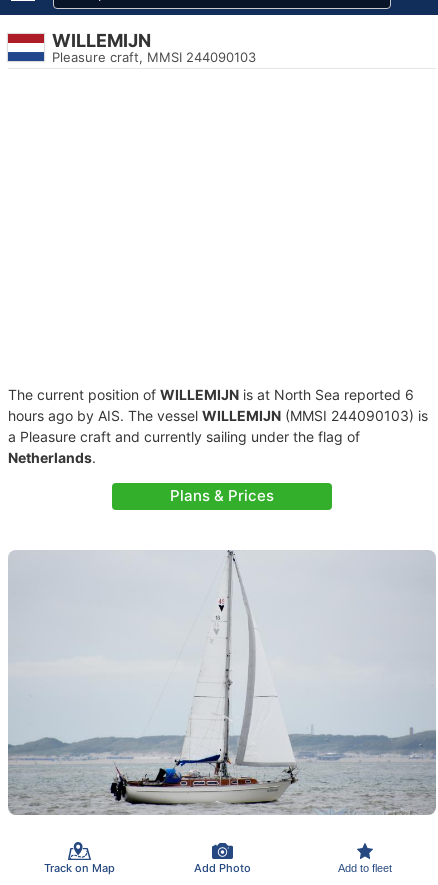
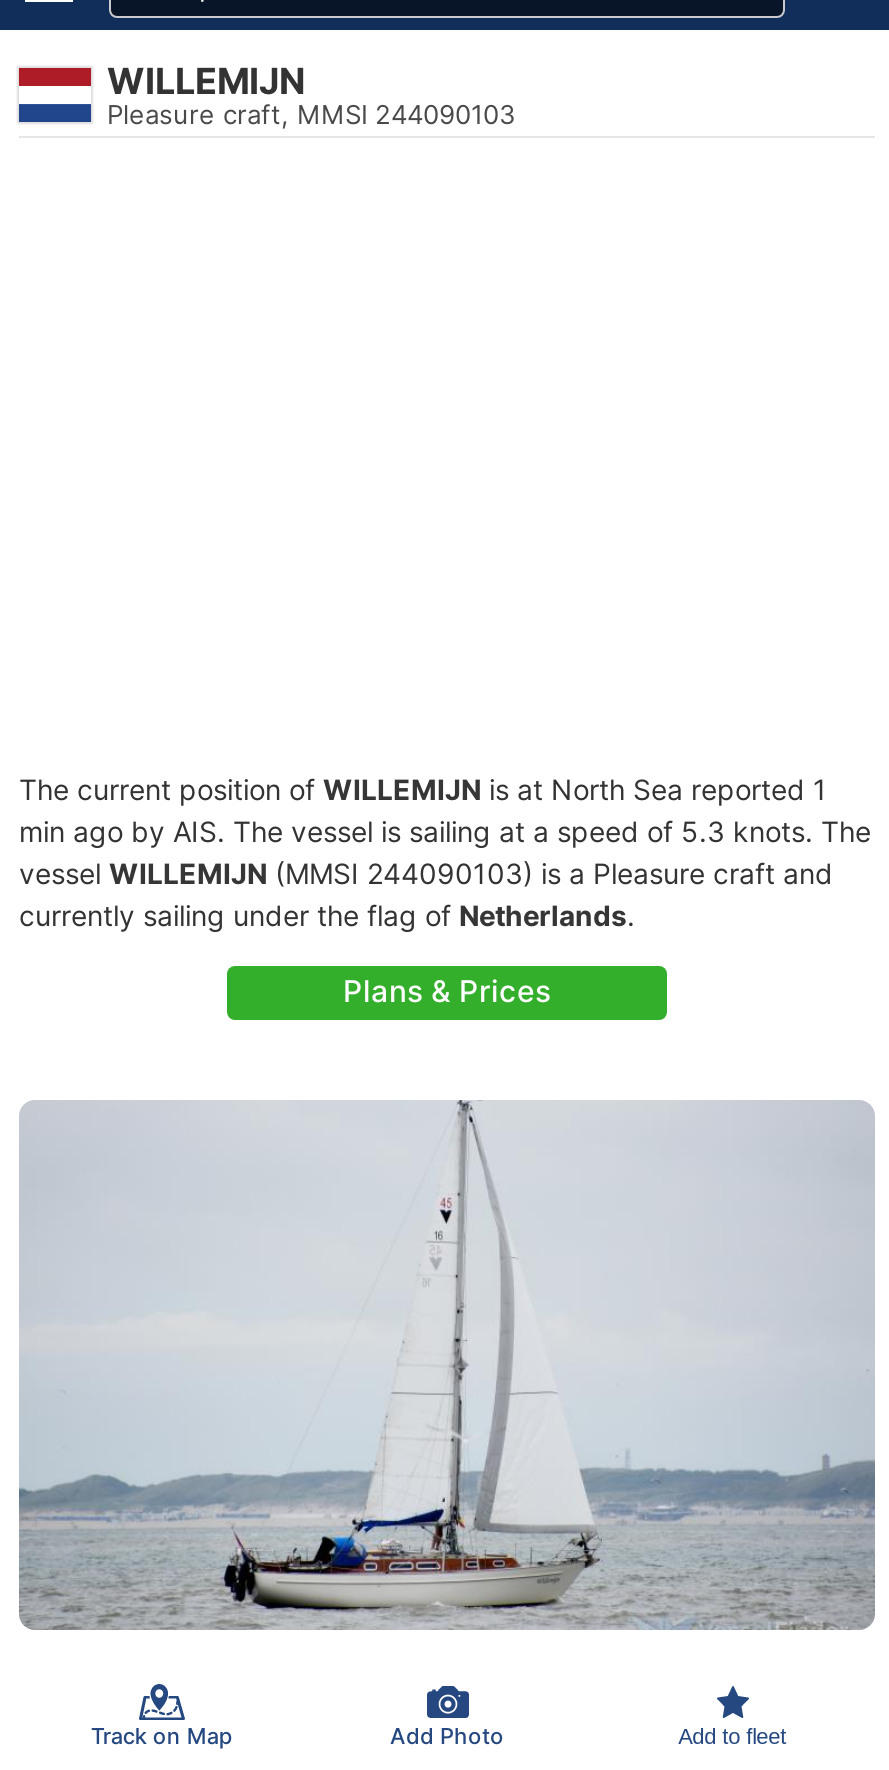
- The current position of WILLEMIJN is at North Sea reported 6
- hours ago by AIS. The vessel WILLEMIJN (MMSI 244090103) is
- a Pleasure craft and currently sailing under the flag of
- Netherlands.
+ The current position of WILLEMIJN is at North Sea reported 1
+ min ago by AIS. The vessel is sailing at a speed of 5.3 knots. The
+ vessel WILLEMIJN (MMSI 244090103) is a Pleasure craft and
+ currently sailing under the flag of Netherlands.
